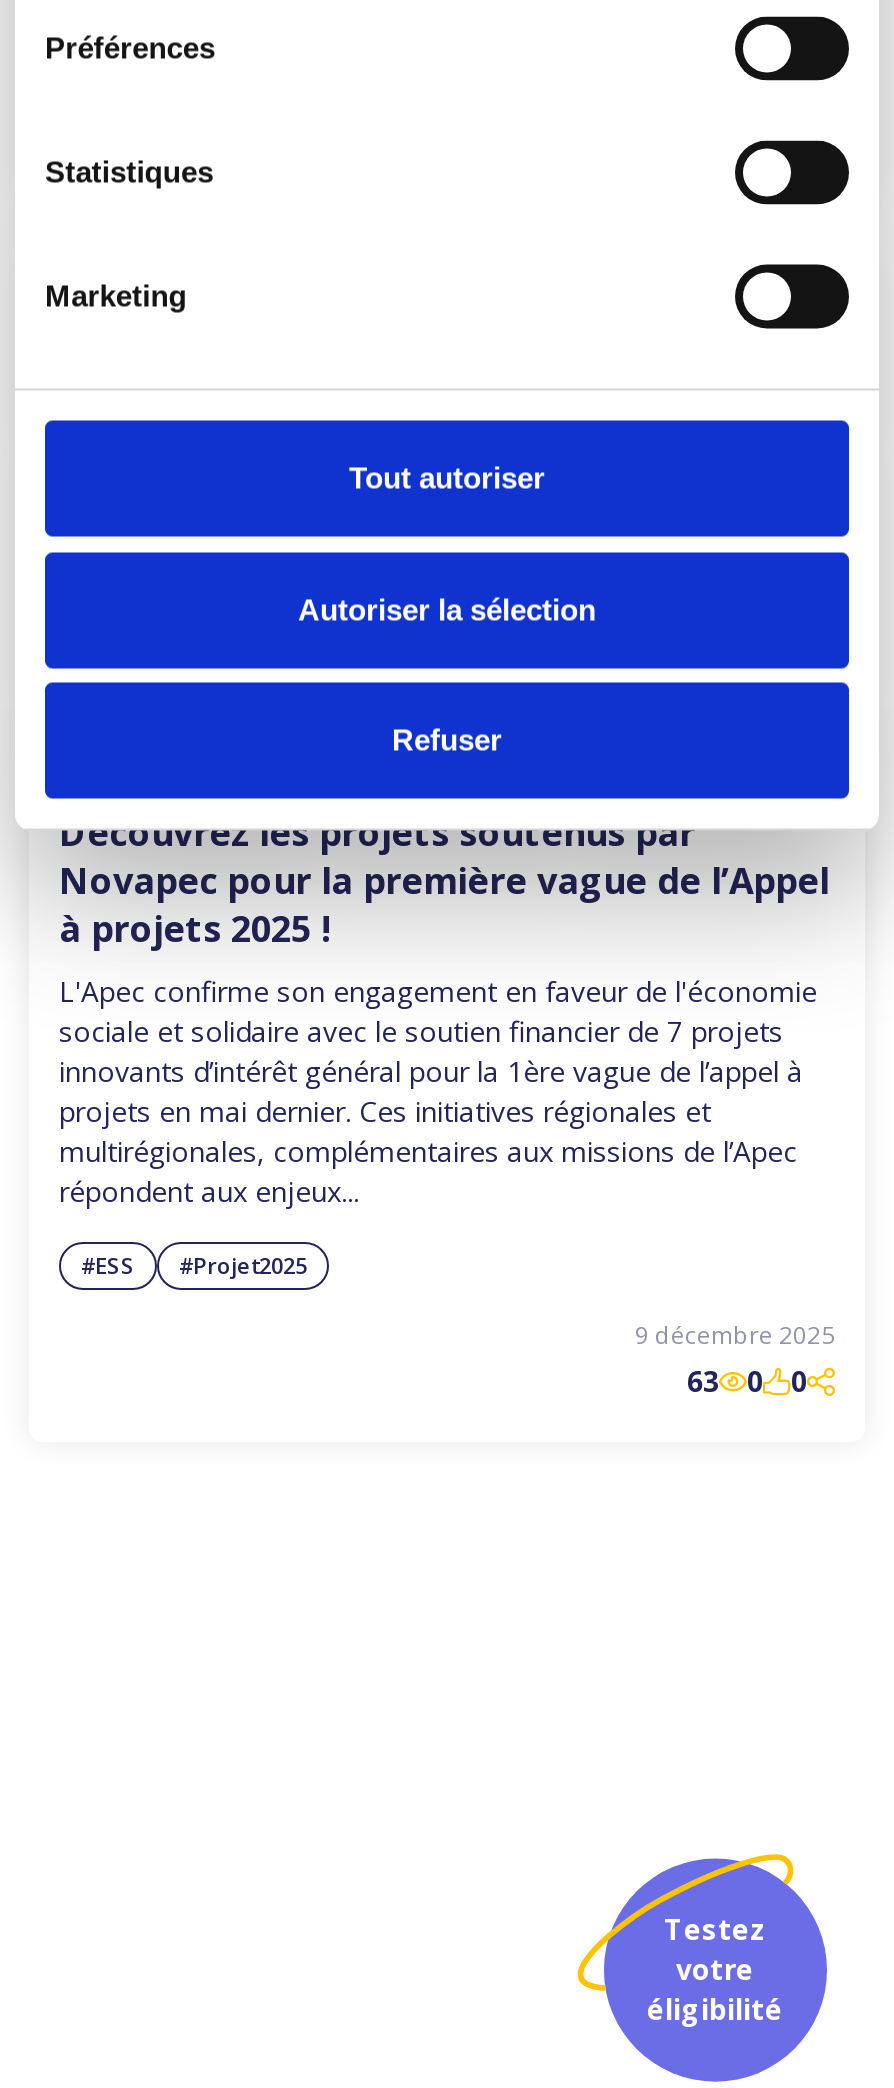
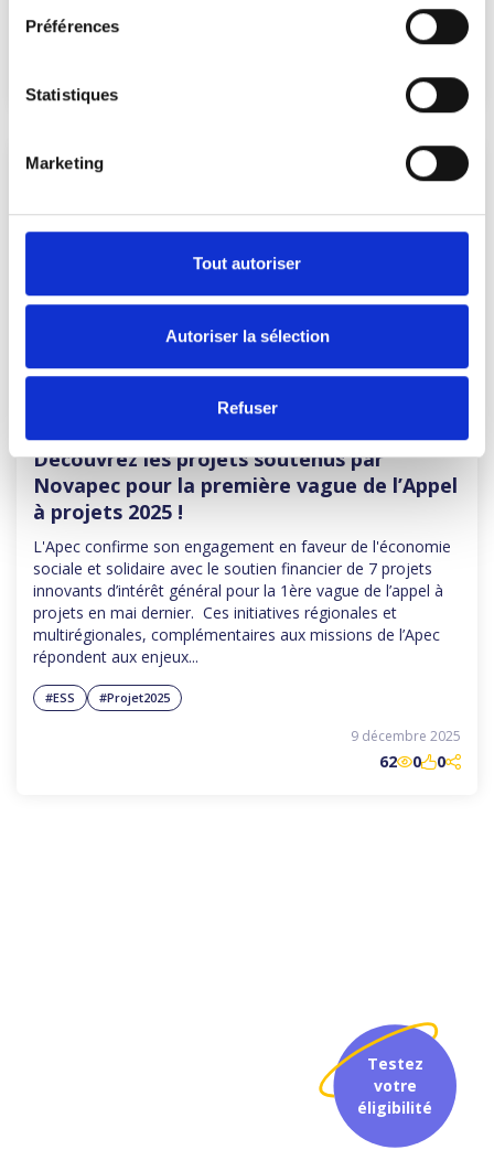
- 63 0 0
+ 62 0 0
